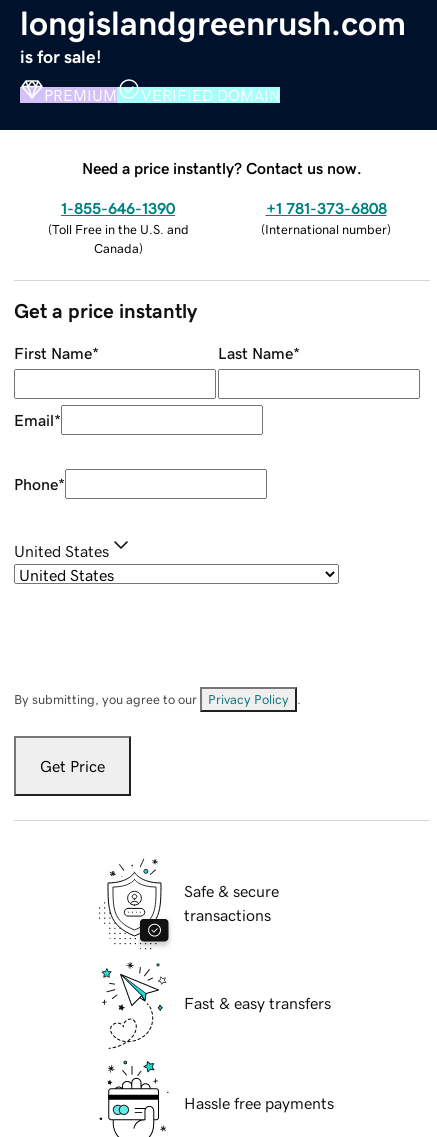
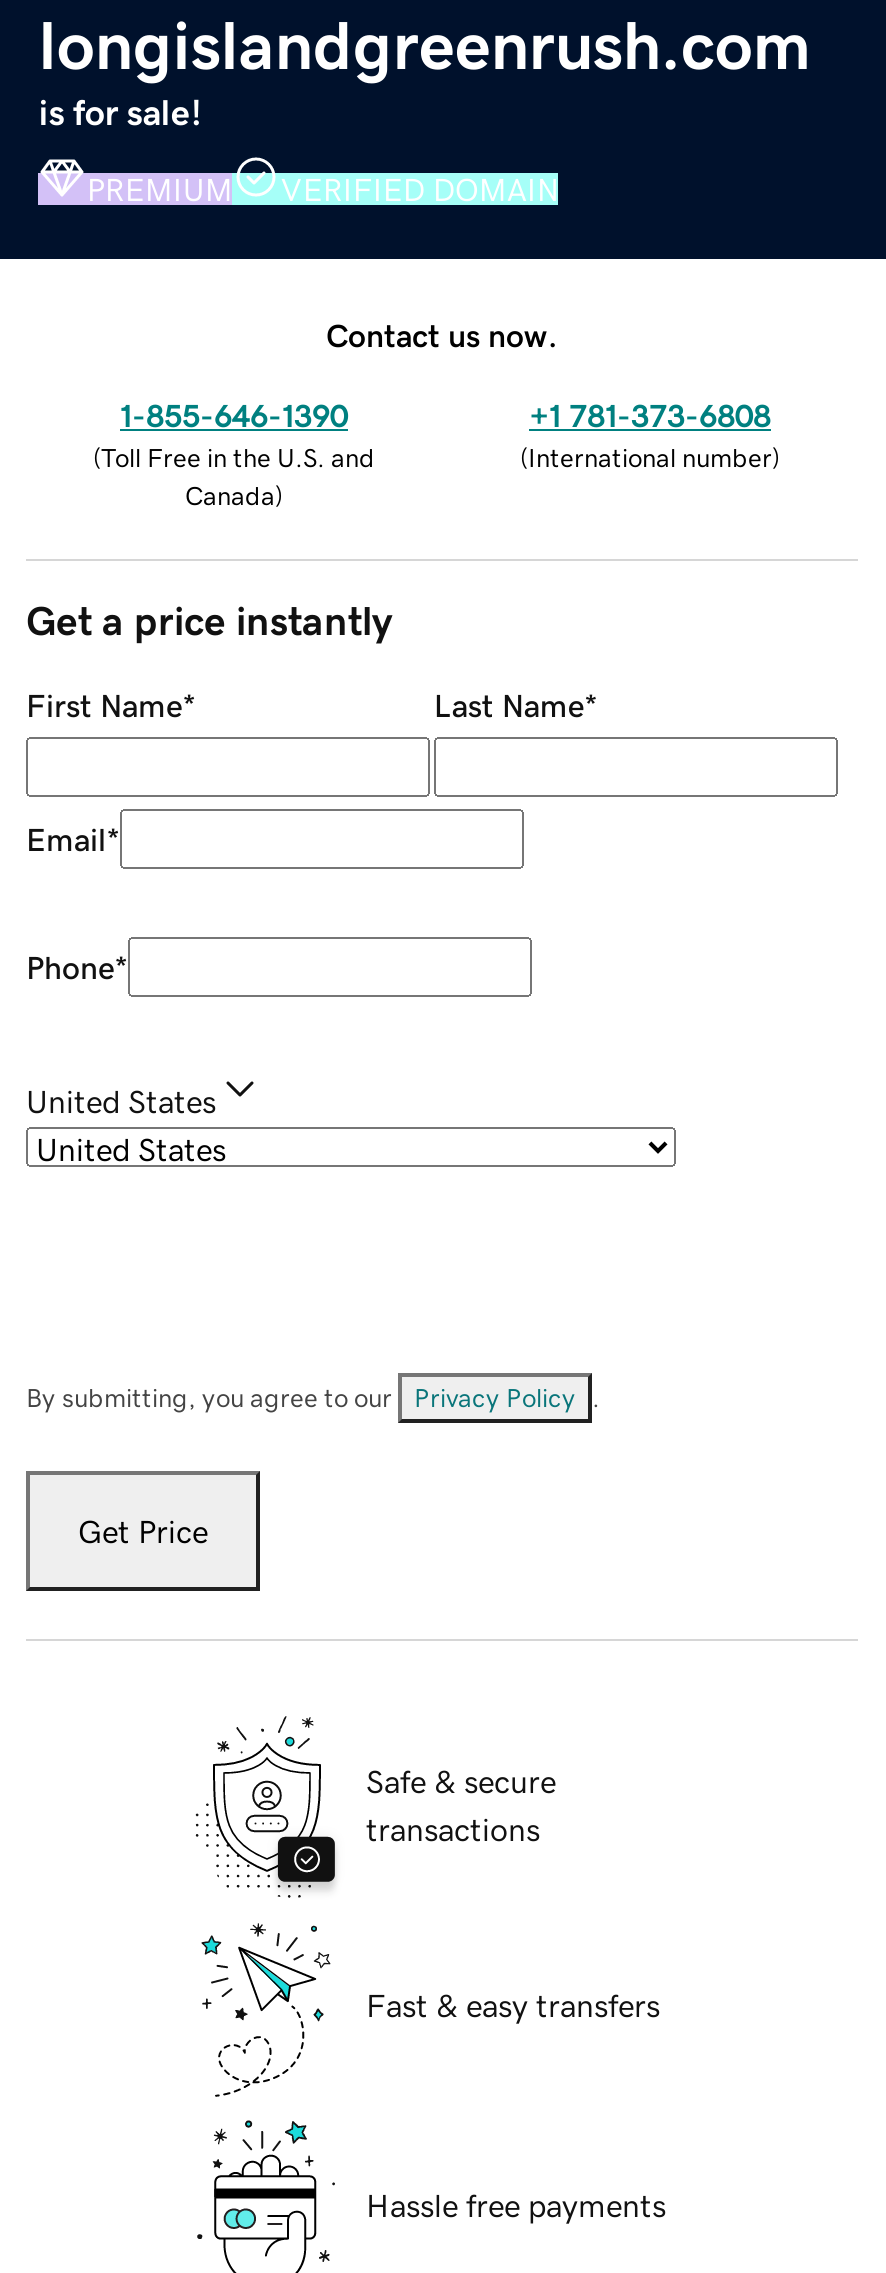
- Need a price instantly? Contact us now.
+ Contact us now.
